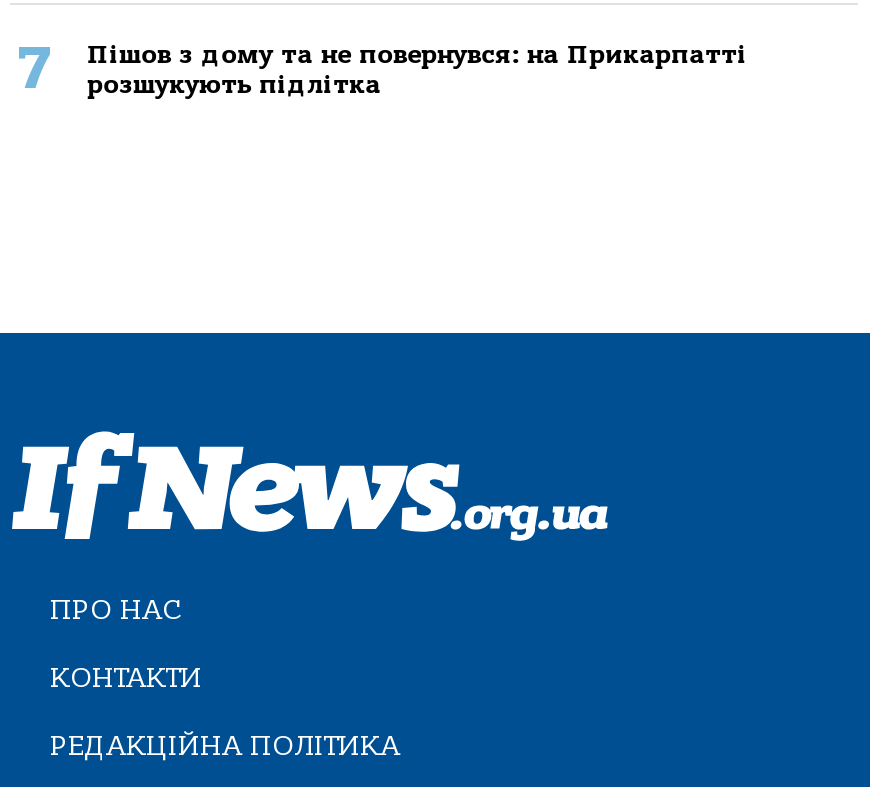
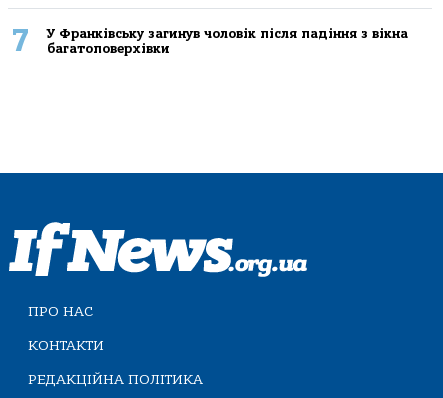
- Пішов з дому та не повернувся: на Прикарпатті
- розшукують підлітка
+ У Франківську загинув чоловік після падіння з вікна
+ багатоповерхівки
